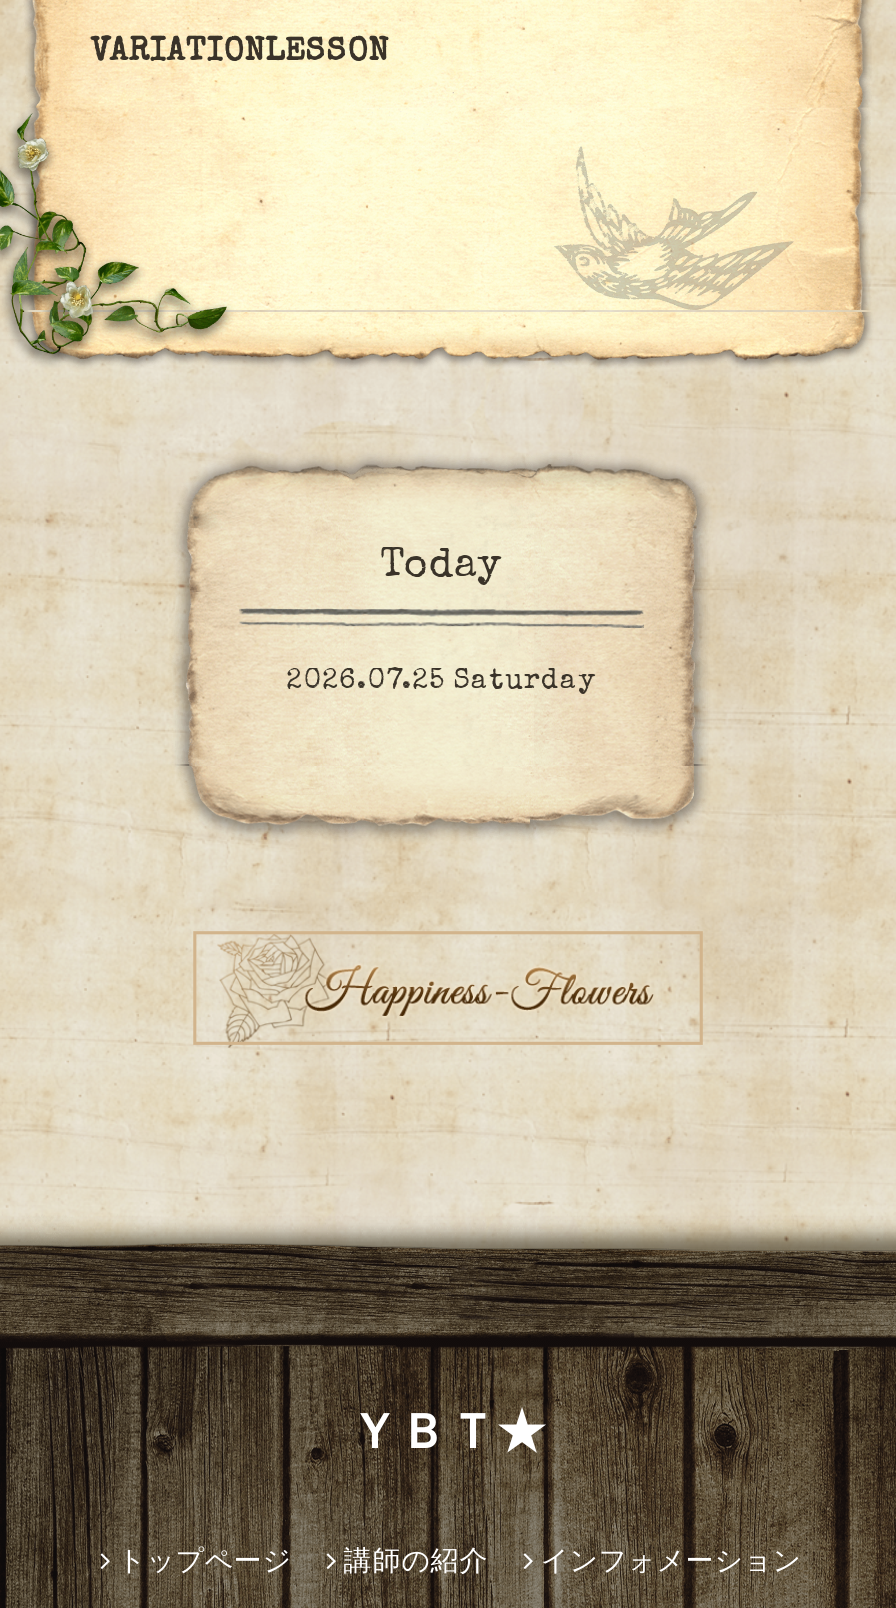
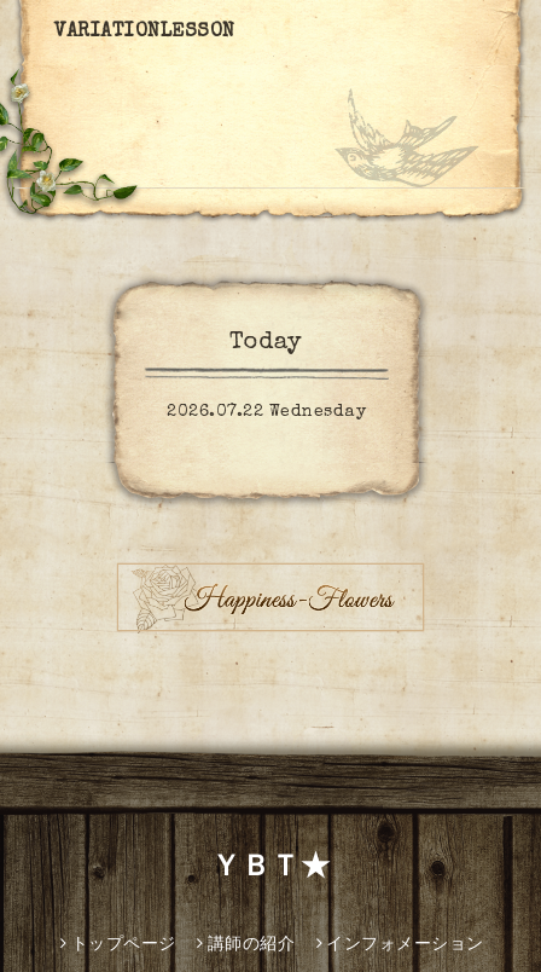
- 2026.07.25 Saturday
+ 2026.07.22 Wednesday
